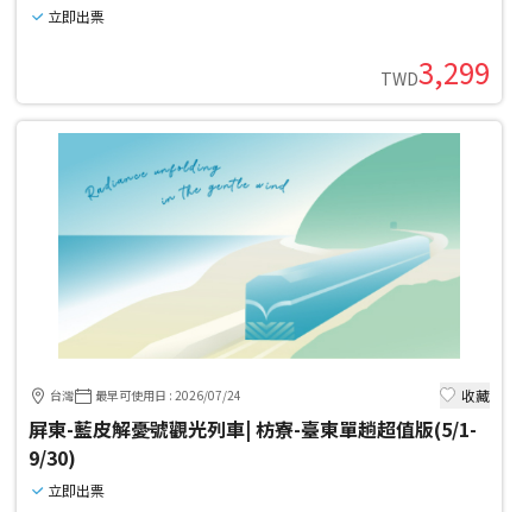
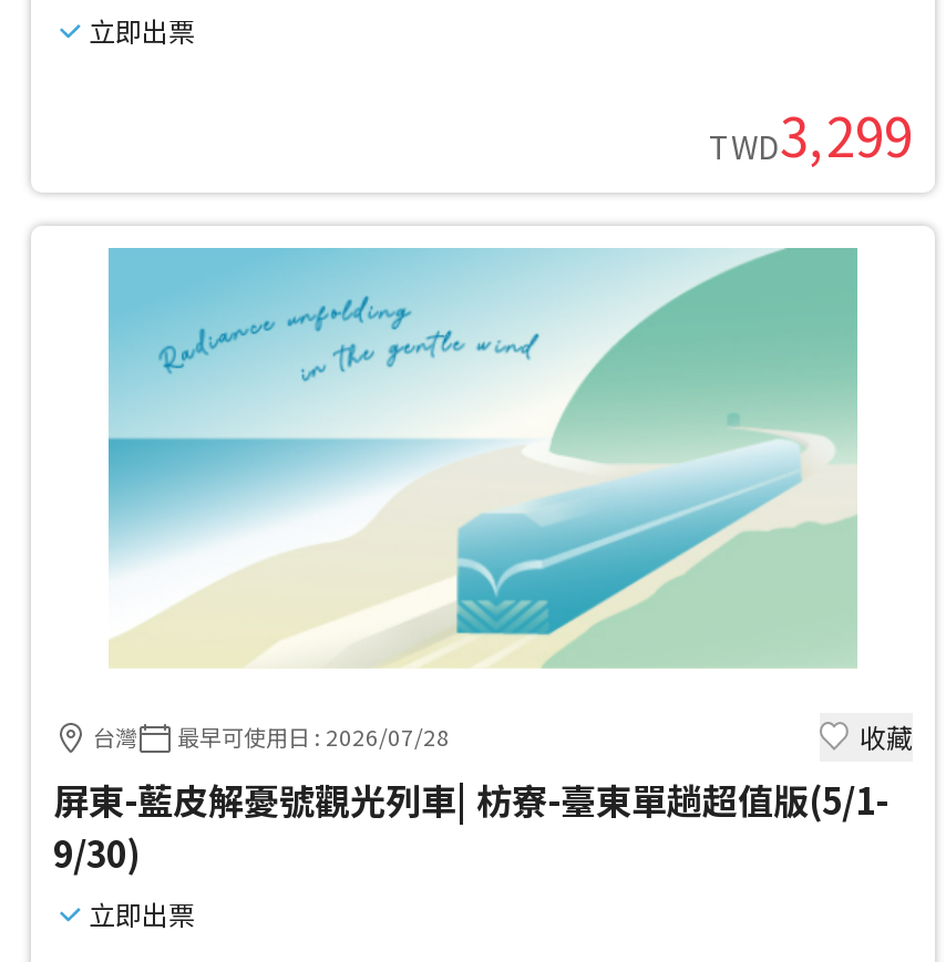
- 最早可使用日: 2026/07/24
+ 最早可使用日: 2026/07/28
